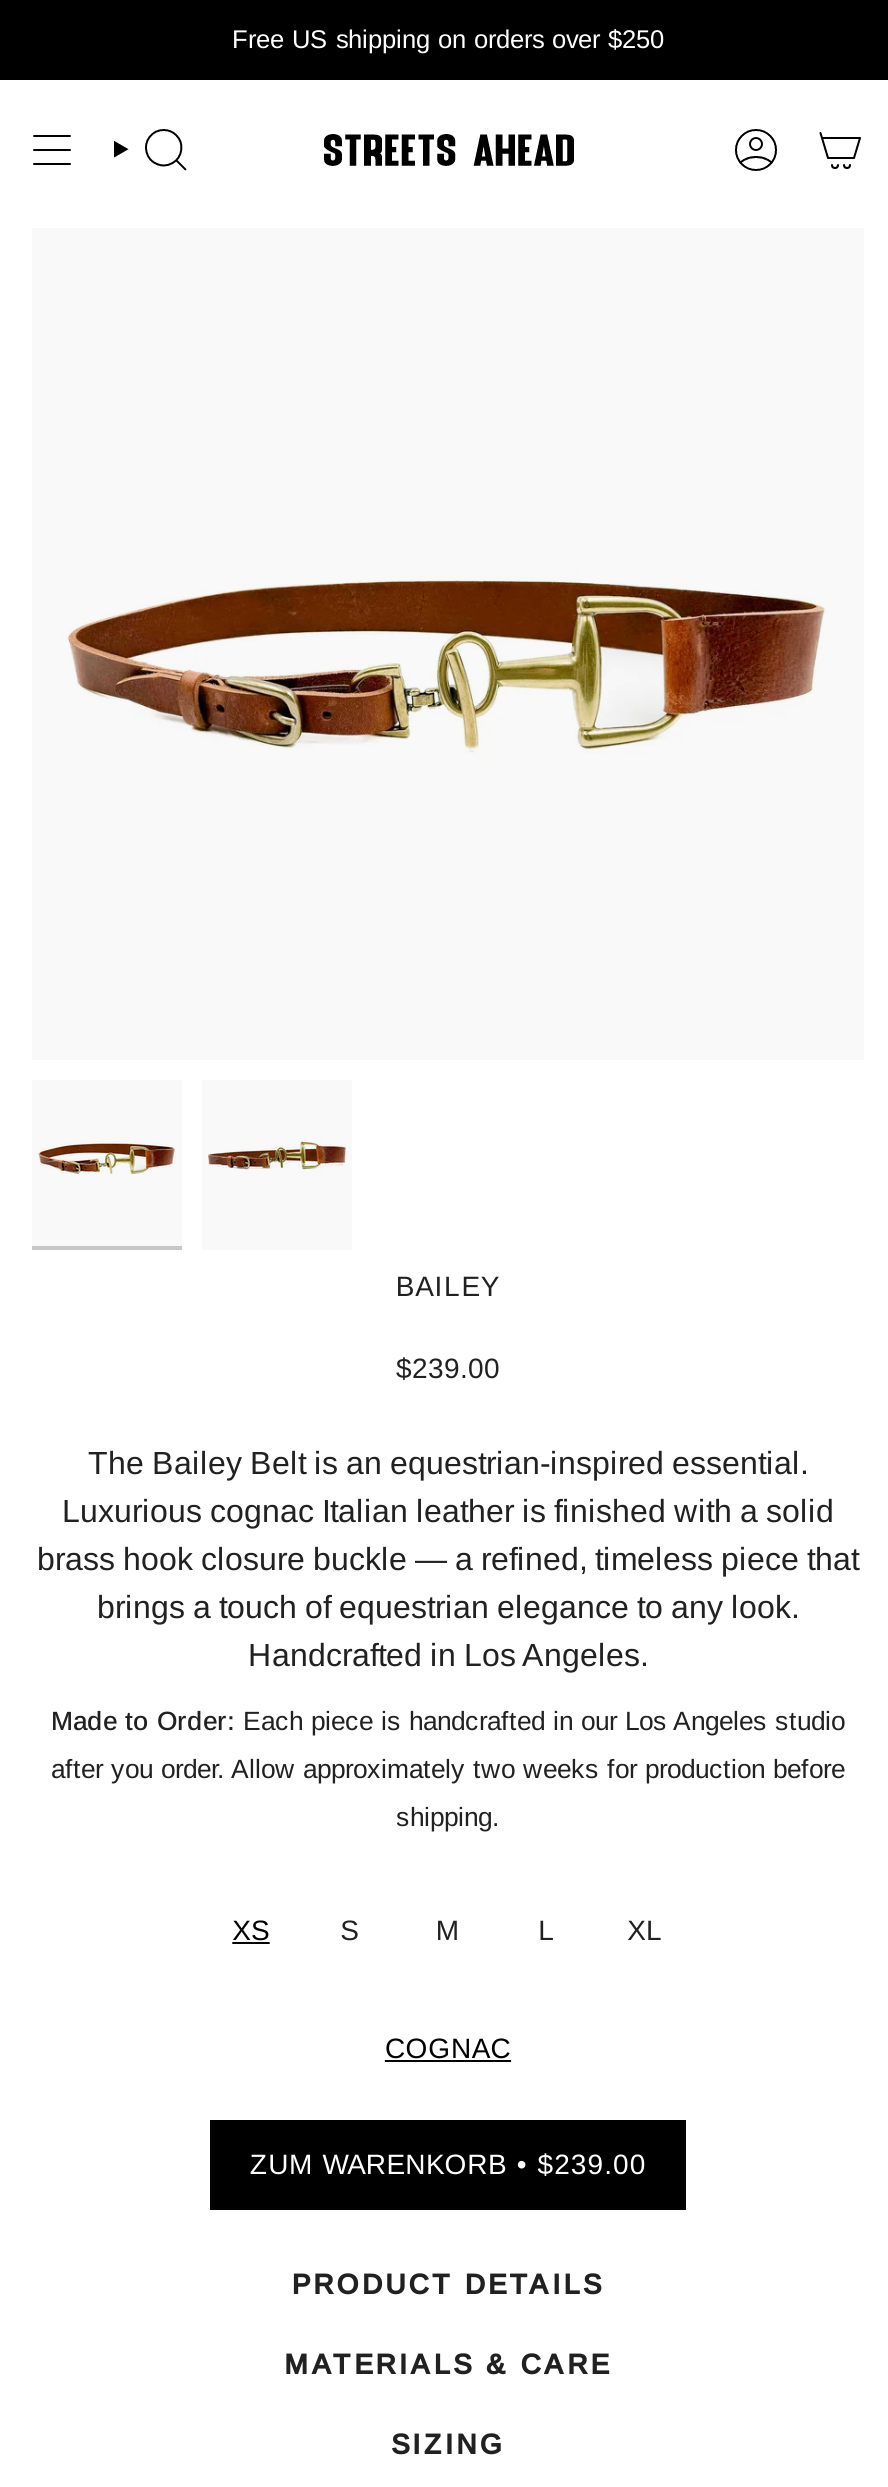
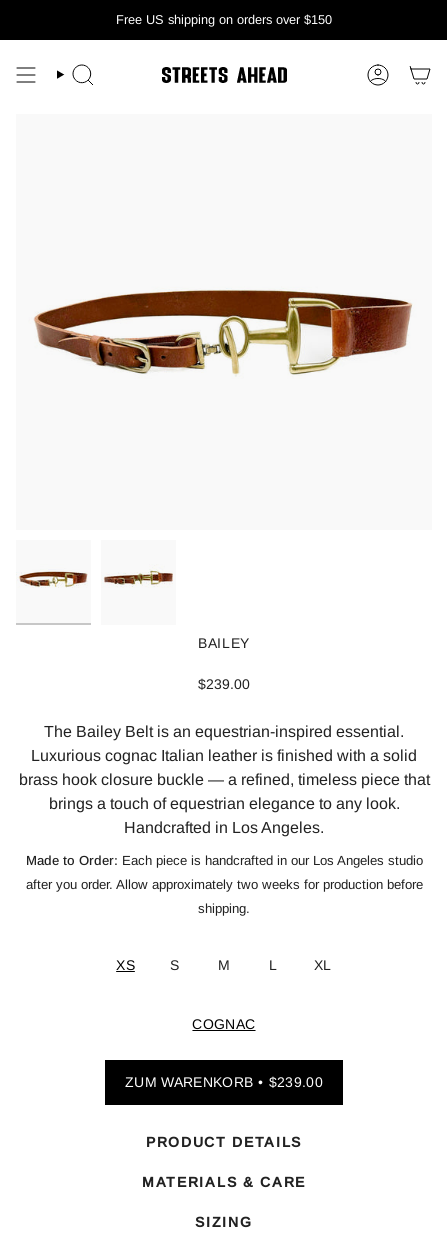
- Free US shipping on orders over $250
+ Free US shipping on orders over $150
